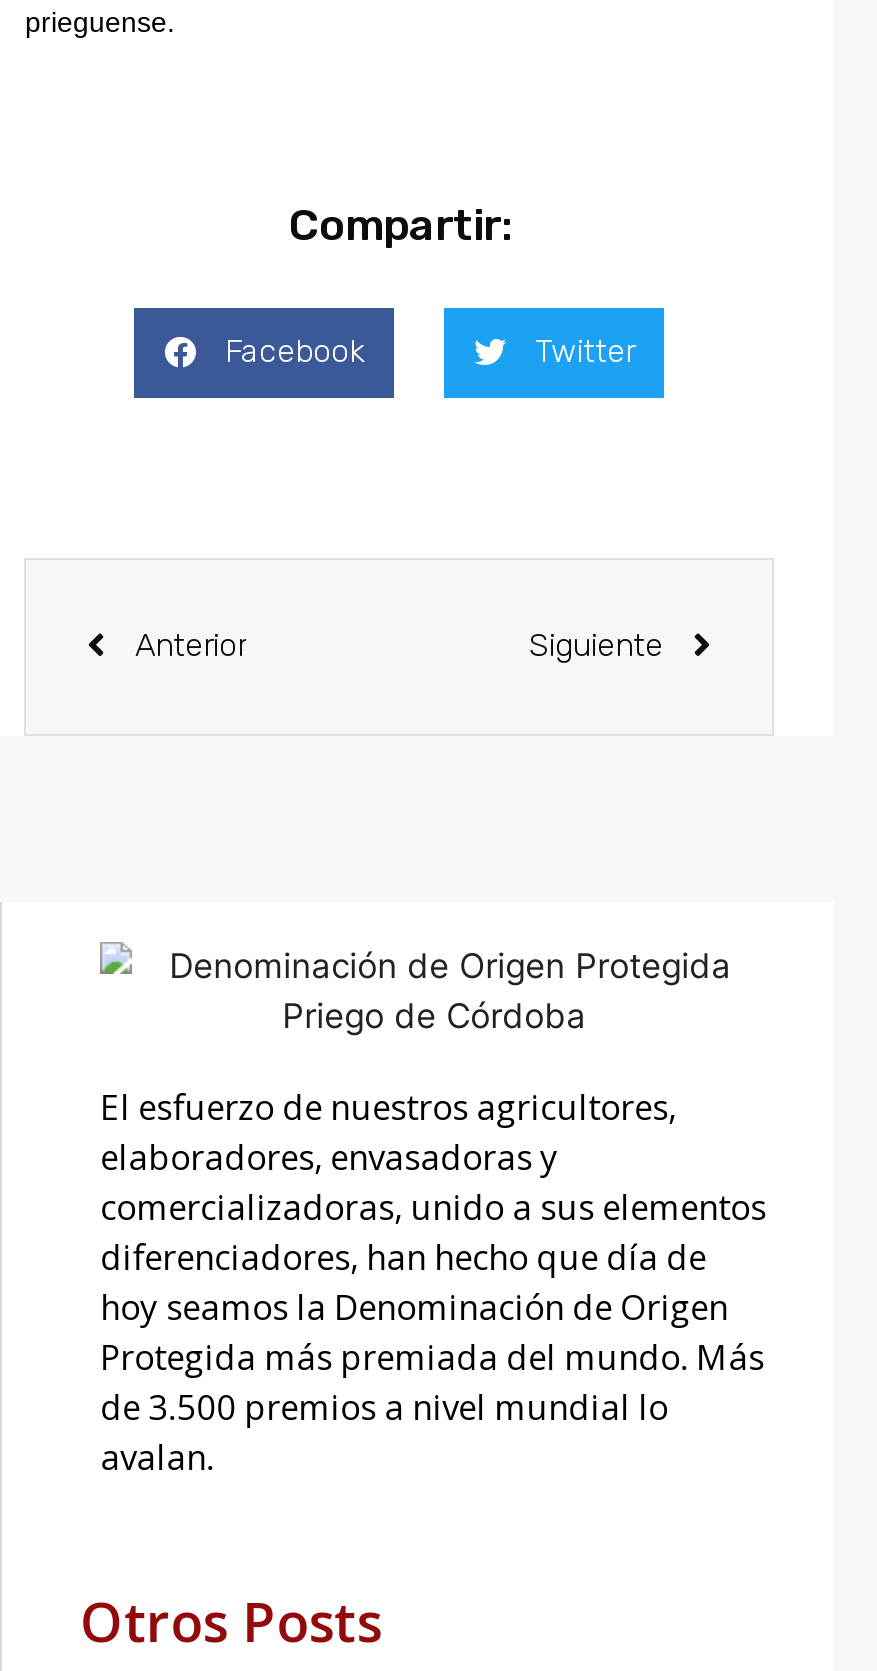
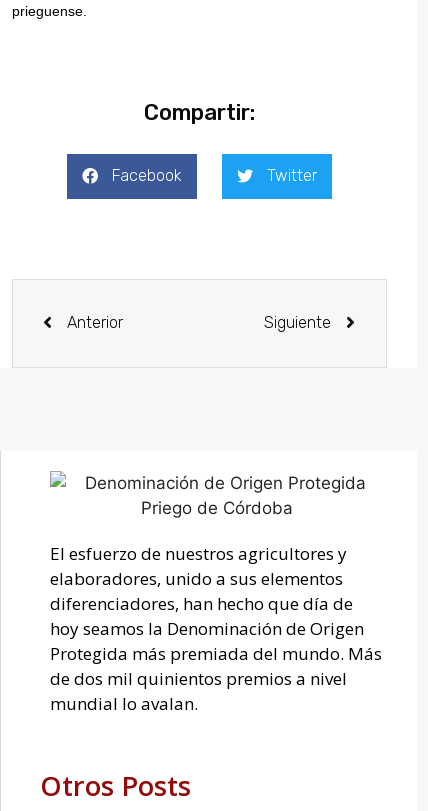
- El esfuerzo de nuestros agricultores,
- elaboradores, envasadoras y
- comercializadoras, unido a sus elementos
+ El esfuerzo de nuestros agricultores y
+ elaboradores, unido a sus elementos

- de 3.500 premios a nivel mundial lo
- avalan.
+ de dos mil quinientos premios a nivel
+ mundial lo avalan.
